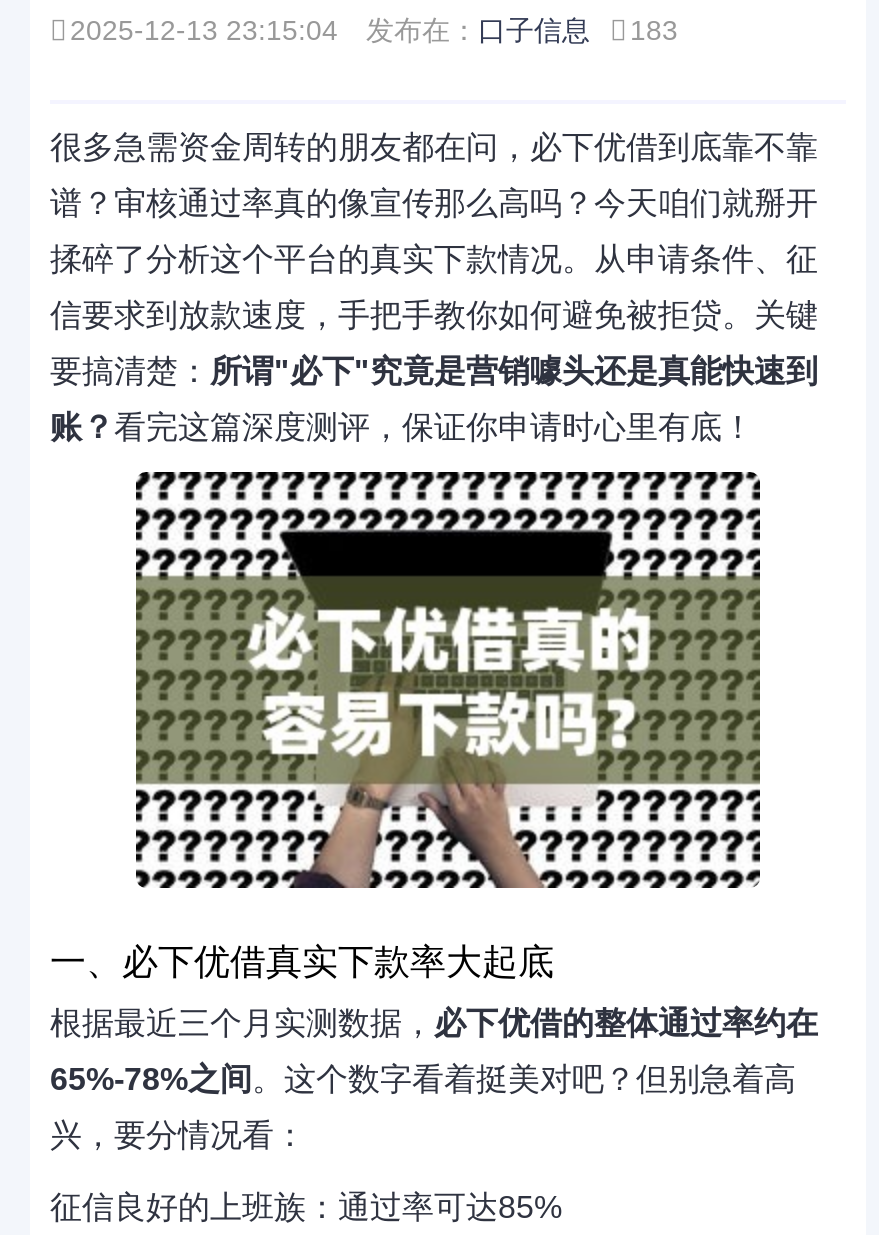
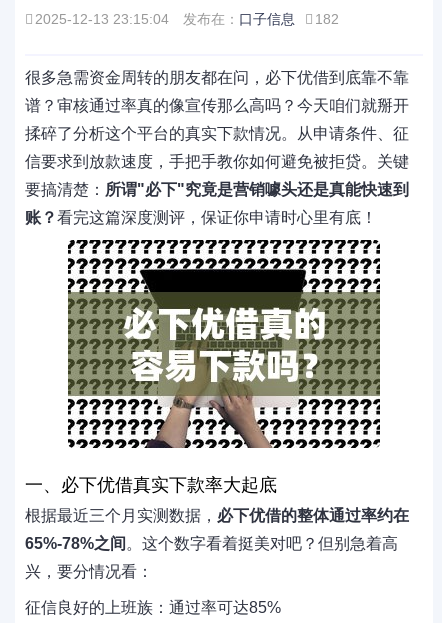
- 2025-12-13 23:15:04 发布在：口子信息 183
+ 2025-12-13 23:15:04 发布在：口子信息 182
